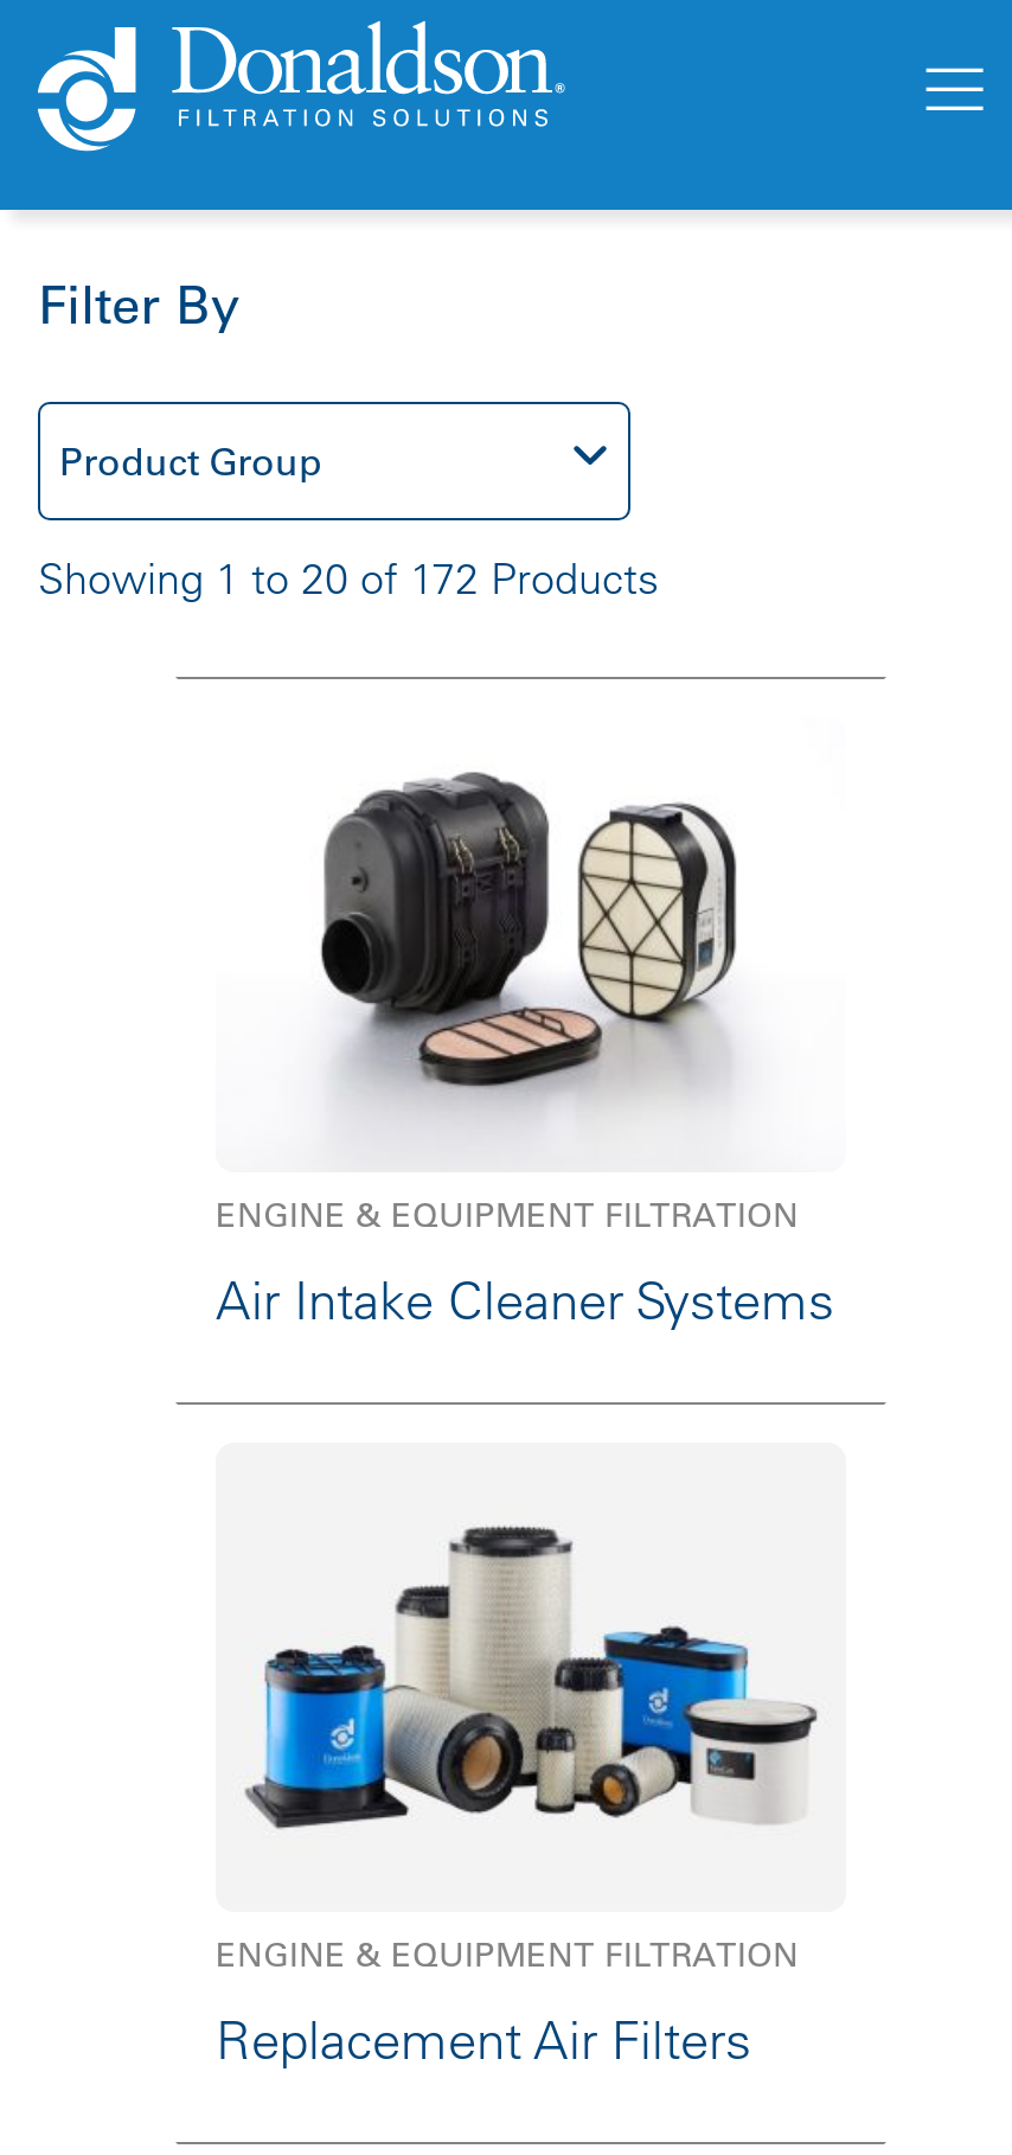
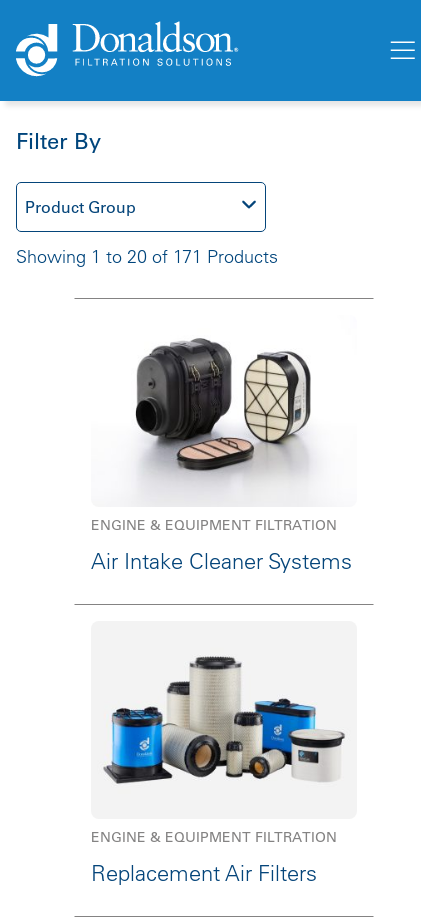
- Showing 1 to 20 of 172 Products
+ Showing 1 to 20 of 171 Products
